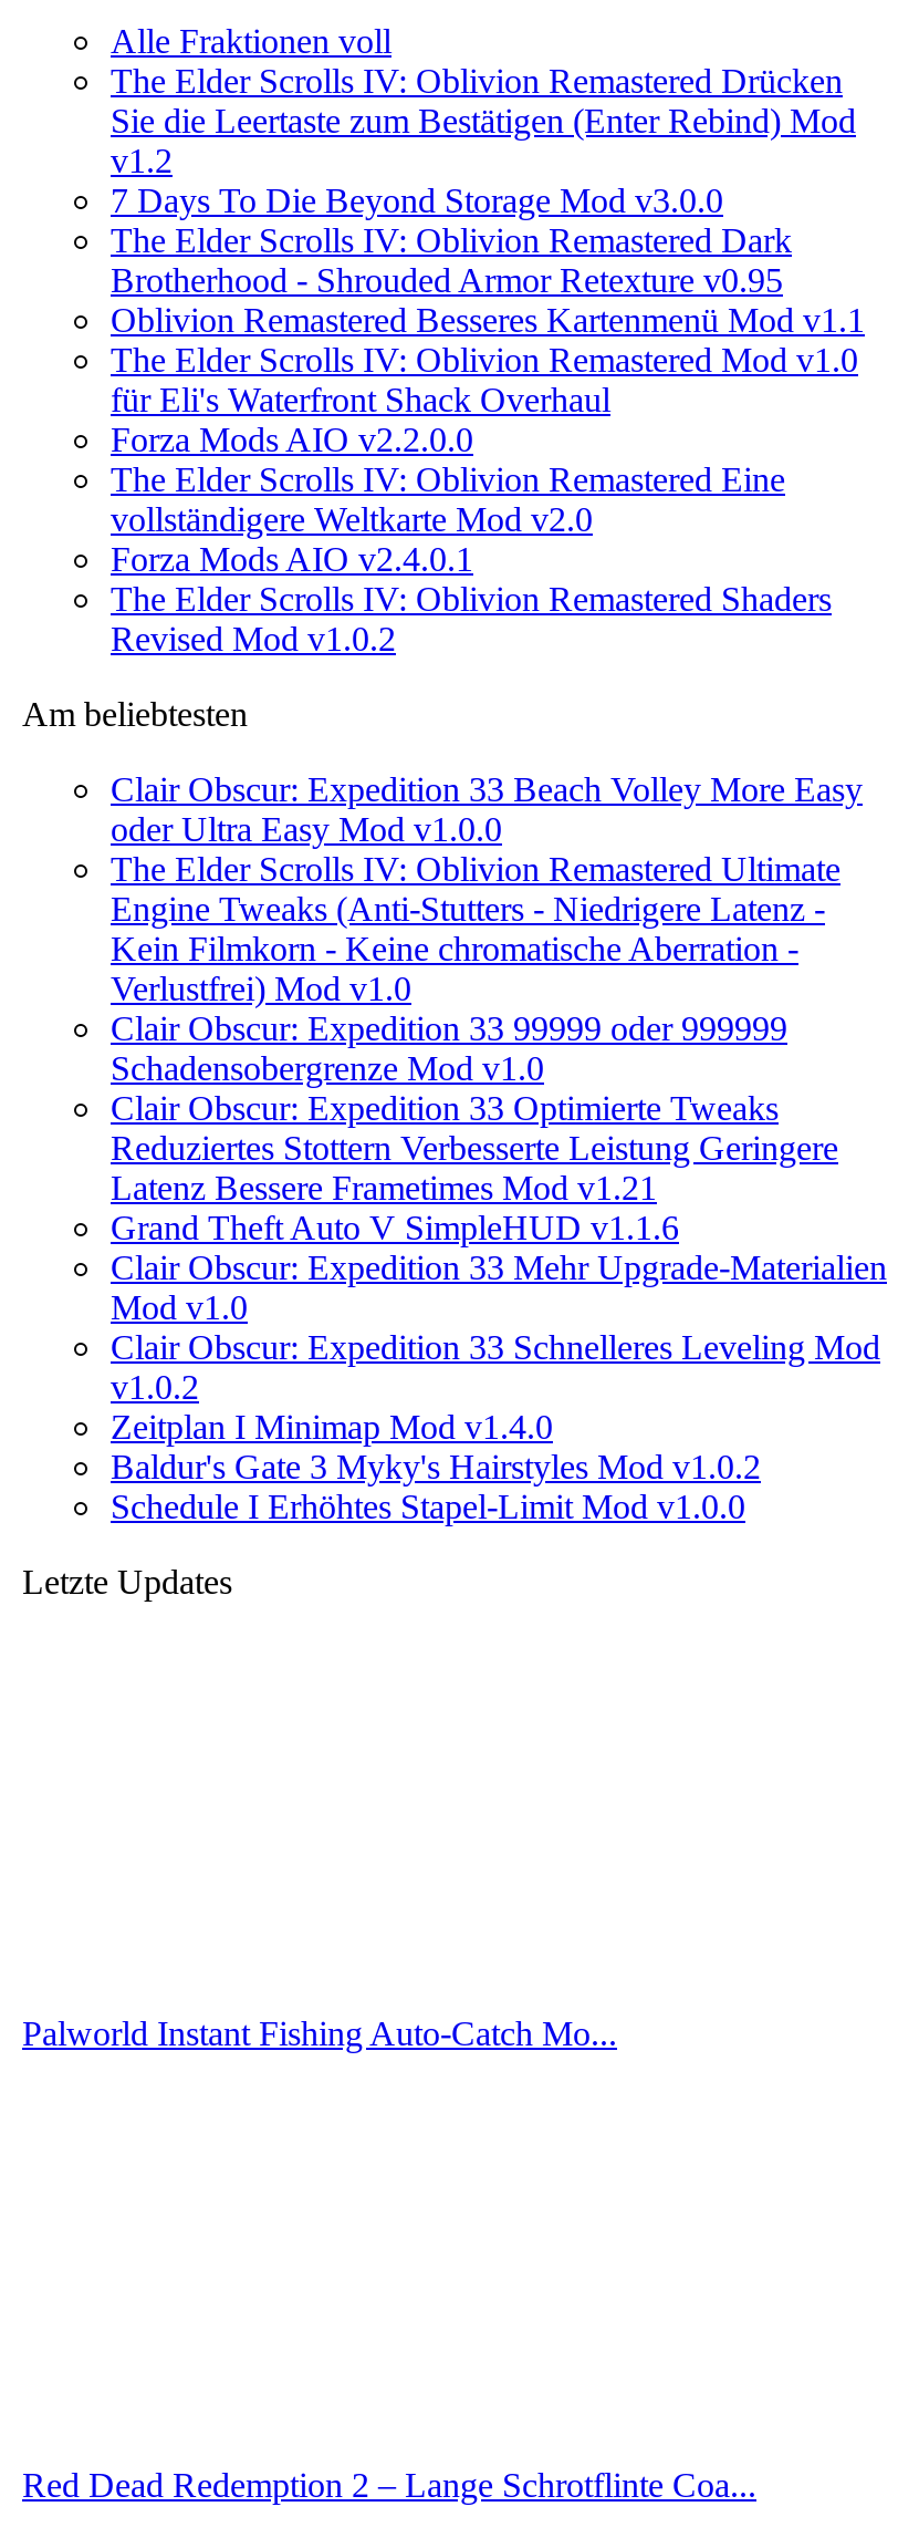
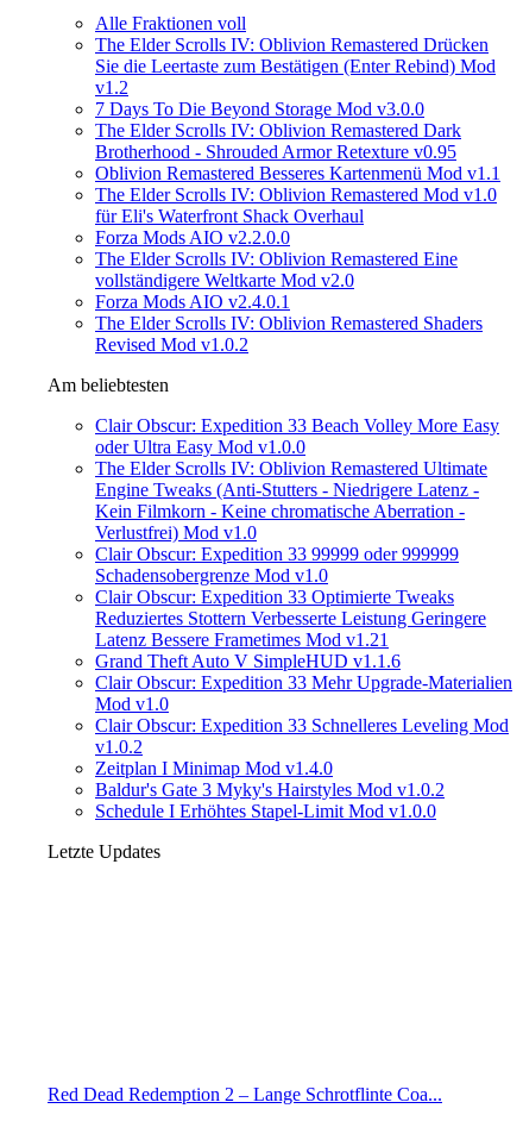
- Palworld Instant Fishing Auto-Catch Mo...
